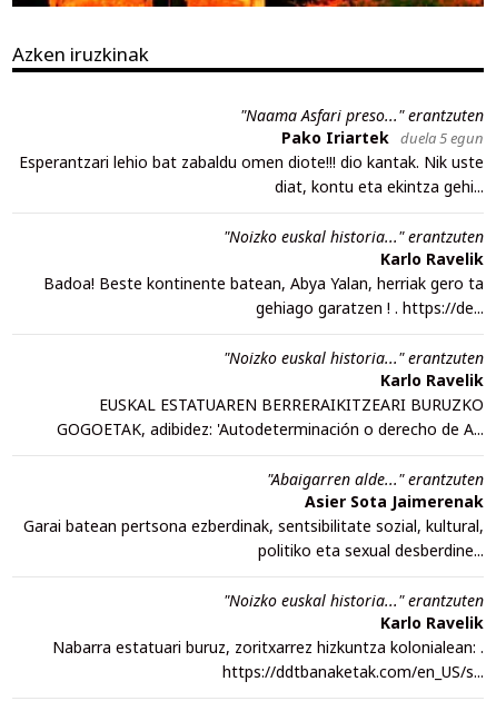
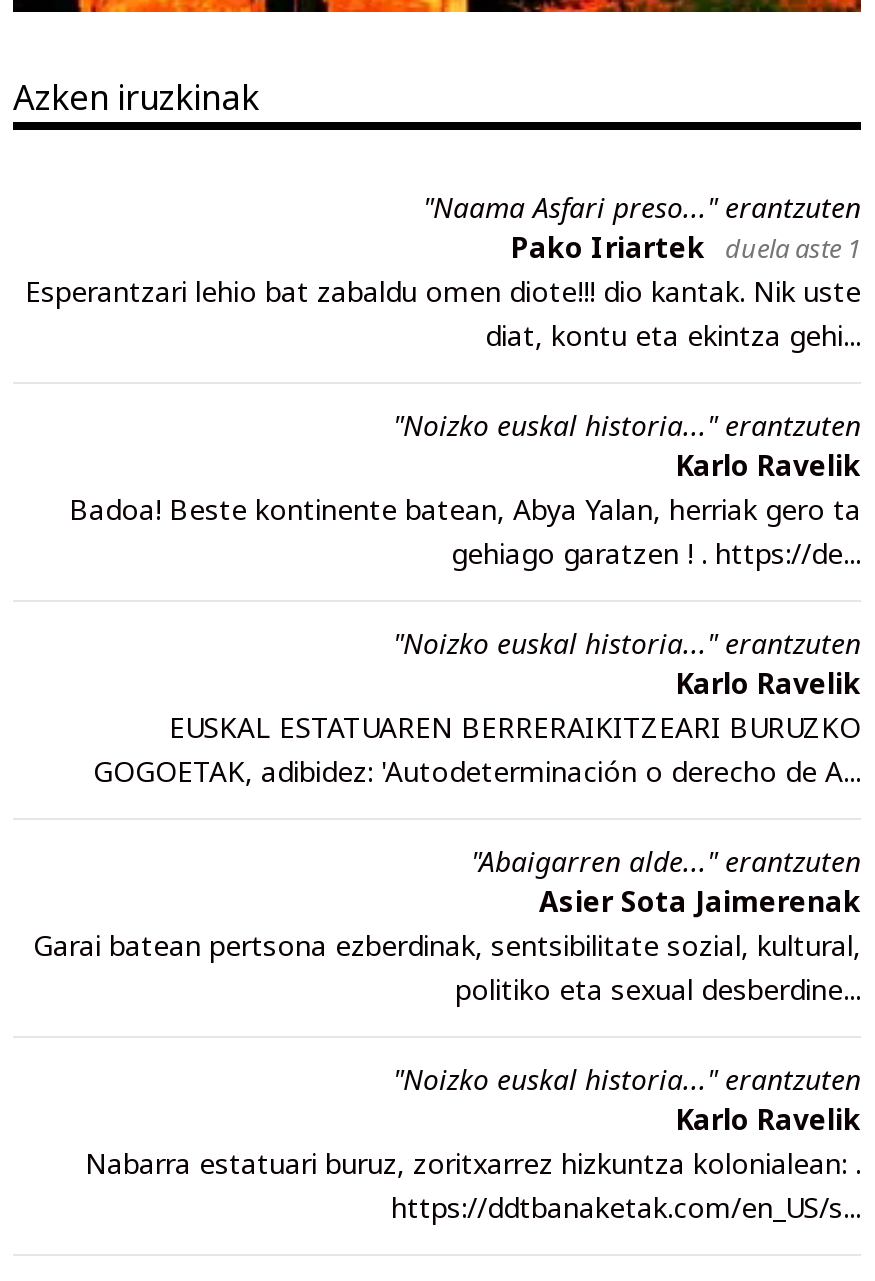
- Pako Iriartek duela 5 egun
+ Pako Iriartek duela aste 1
